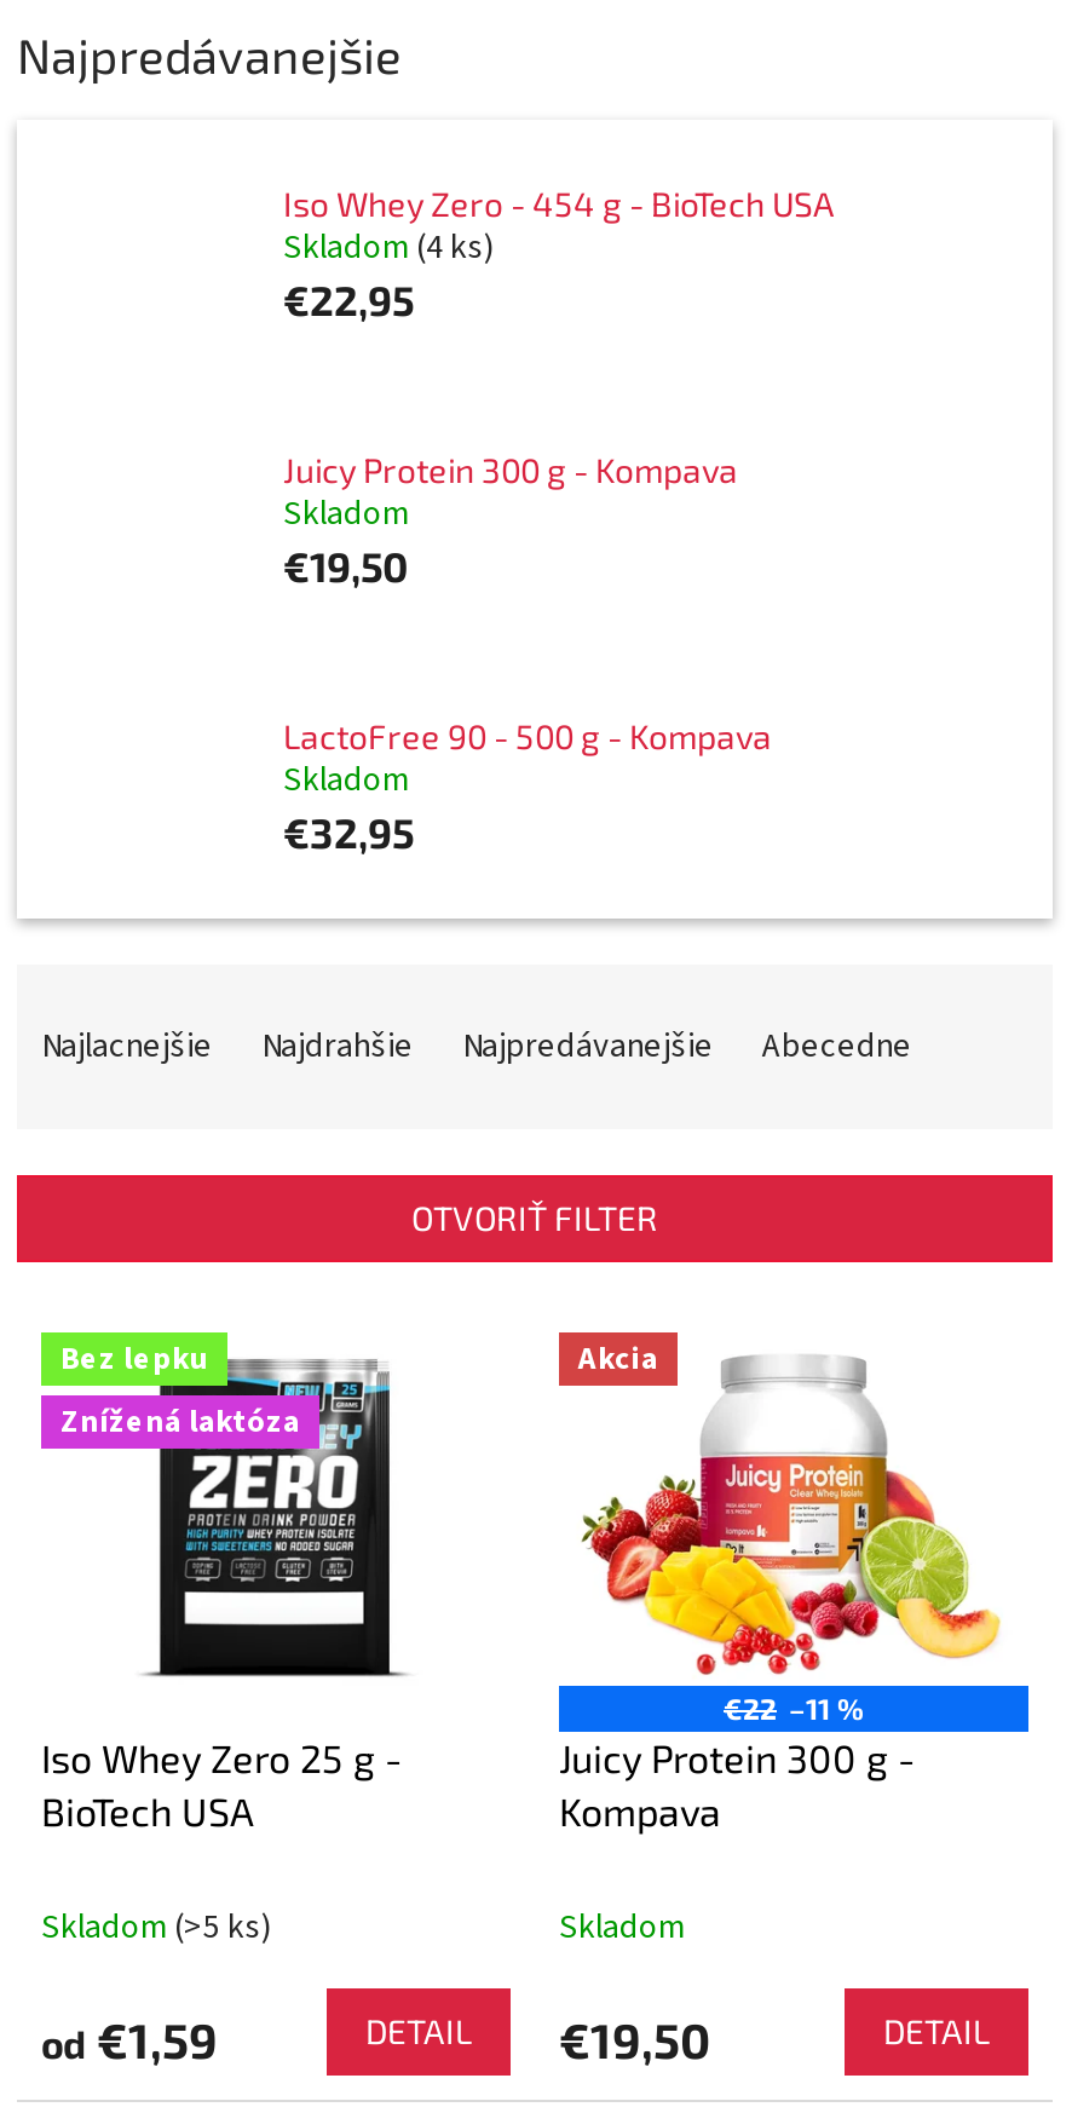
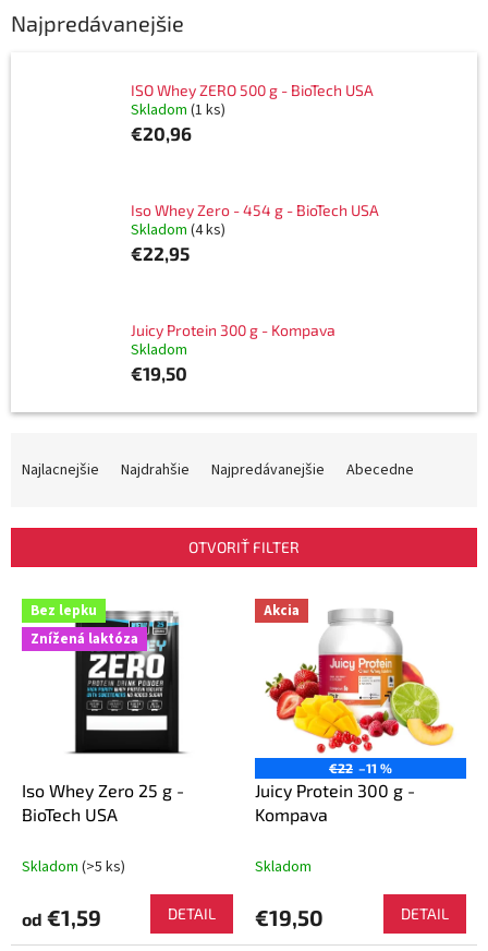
+ ISO Whey ZERO 500 g - BioTech USA
+ Skladom(1 ks)
+ €20,96

moved down: Iso Whey Zero - 454 g - BioTech USA | Skladom(4 ks) | €22,95 | Juicy Protein 300 g - Kompava | Skladom | €19,50

- LactoFree 90 - 500 g - Kompava
- Skladom
- €32,95
